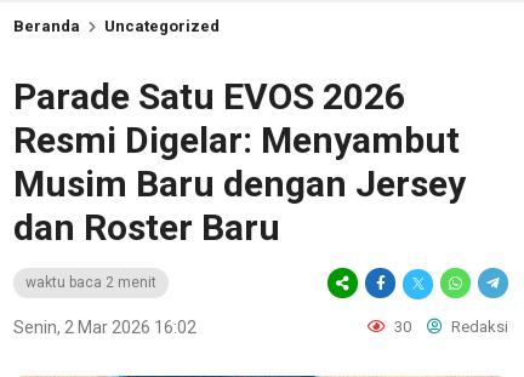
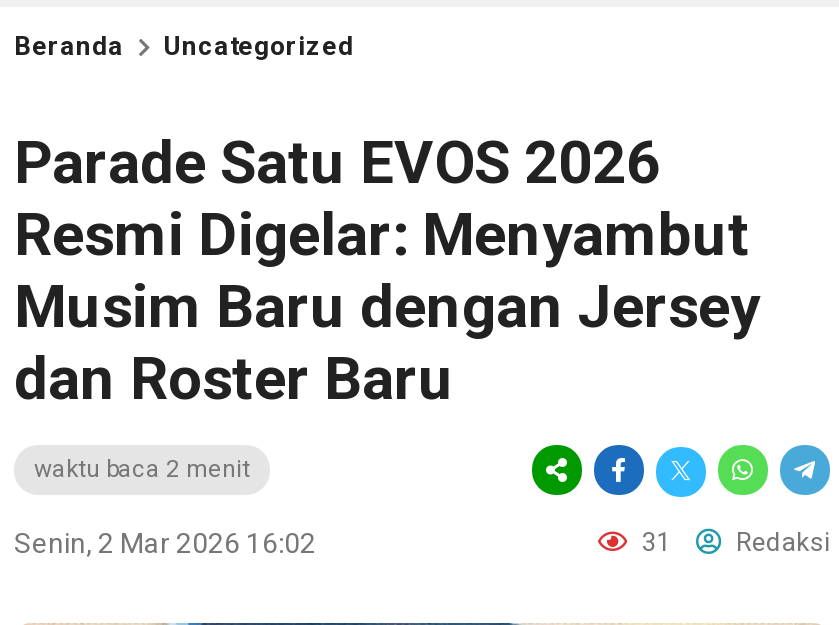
- 30 Redaksi
+ 31 Redaksi
